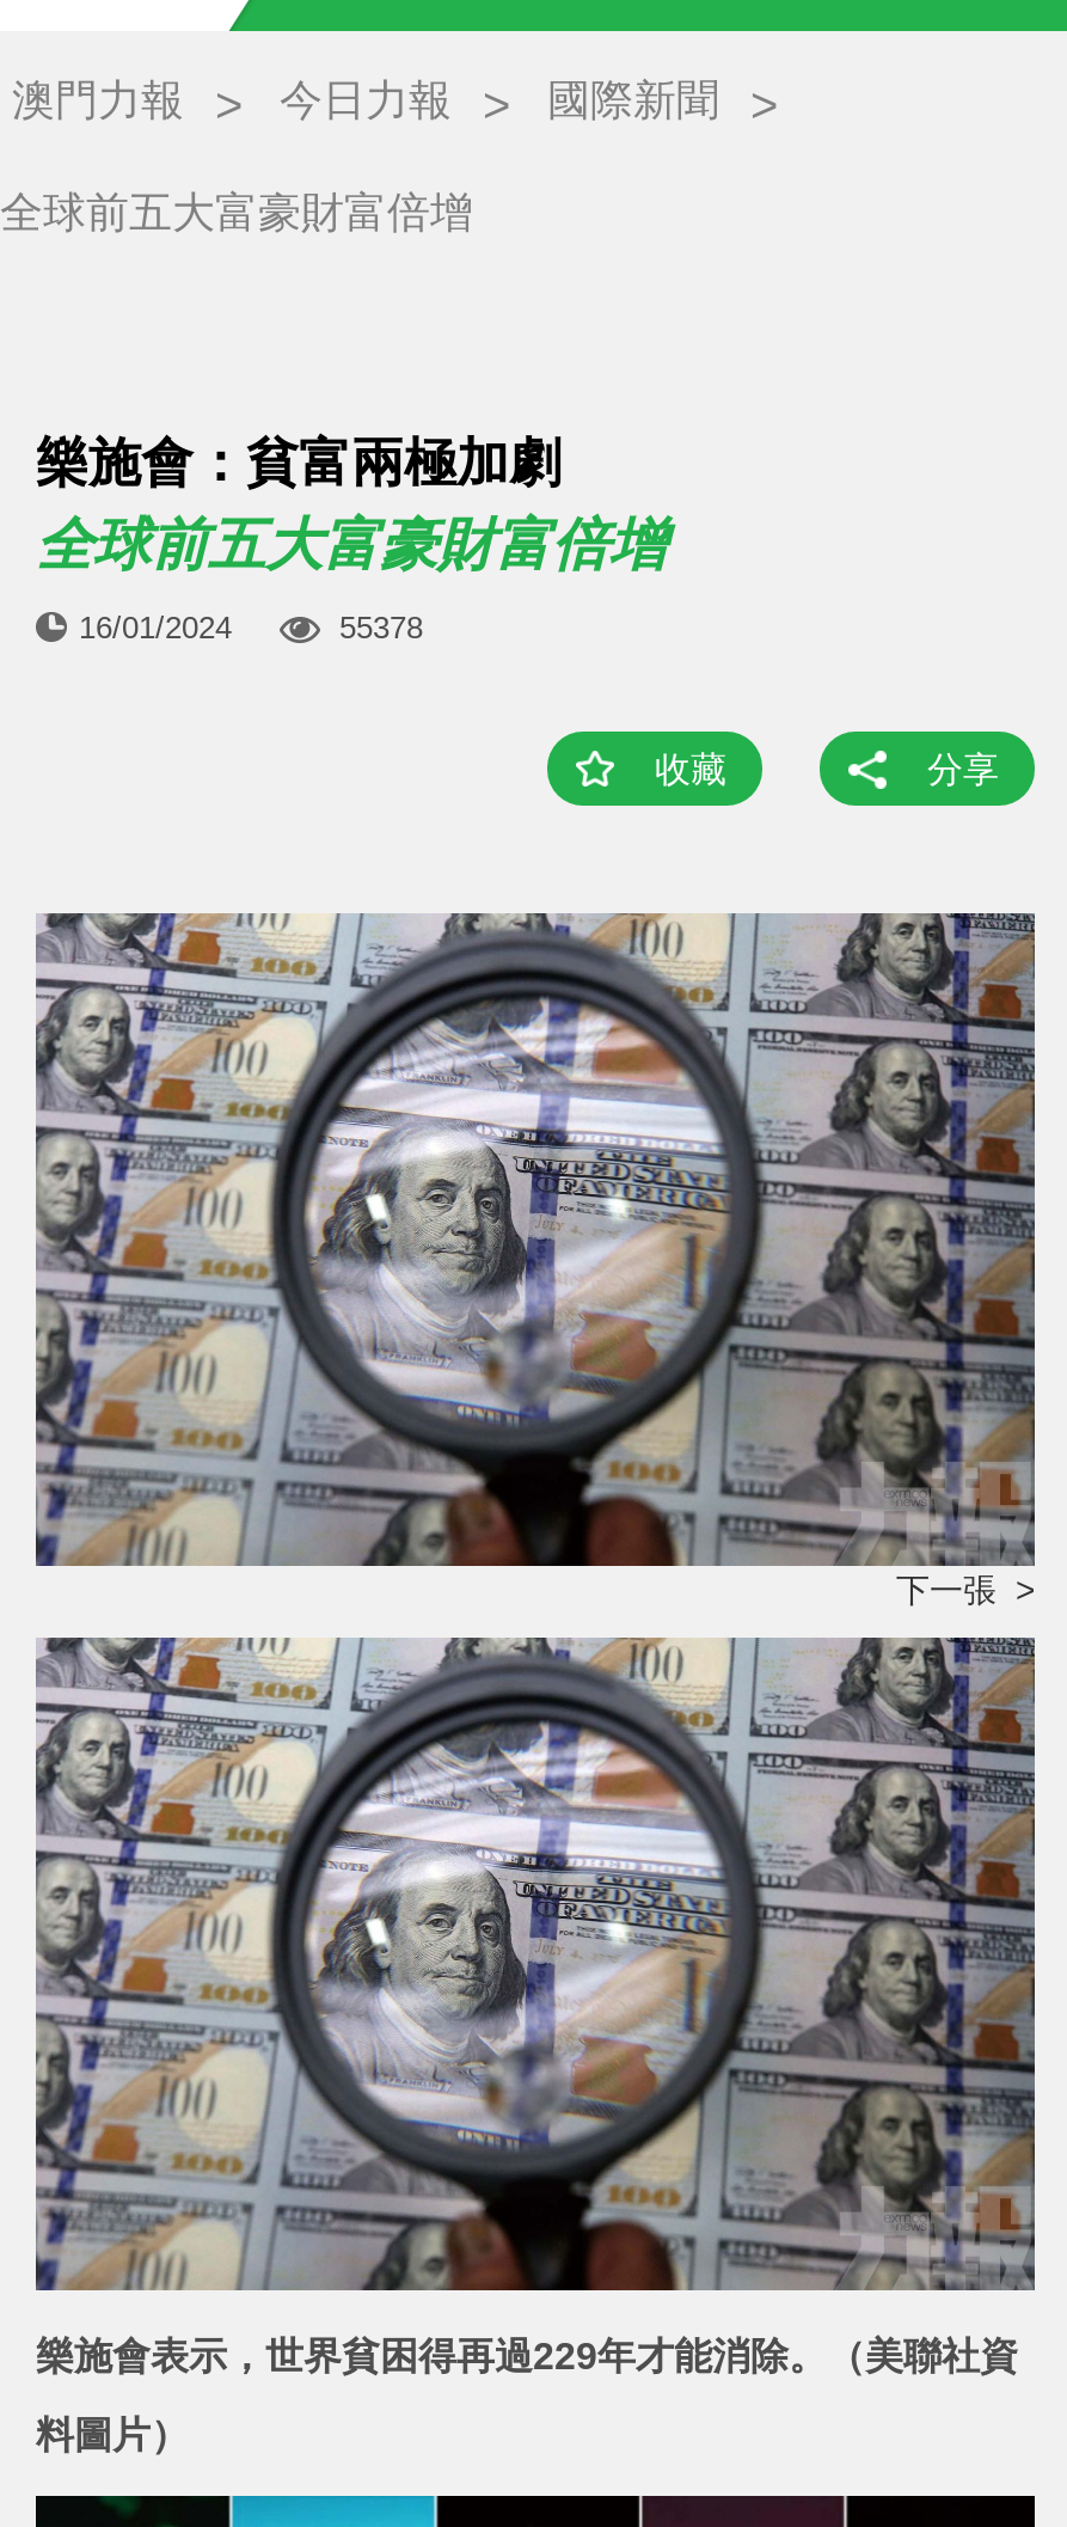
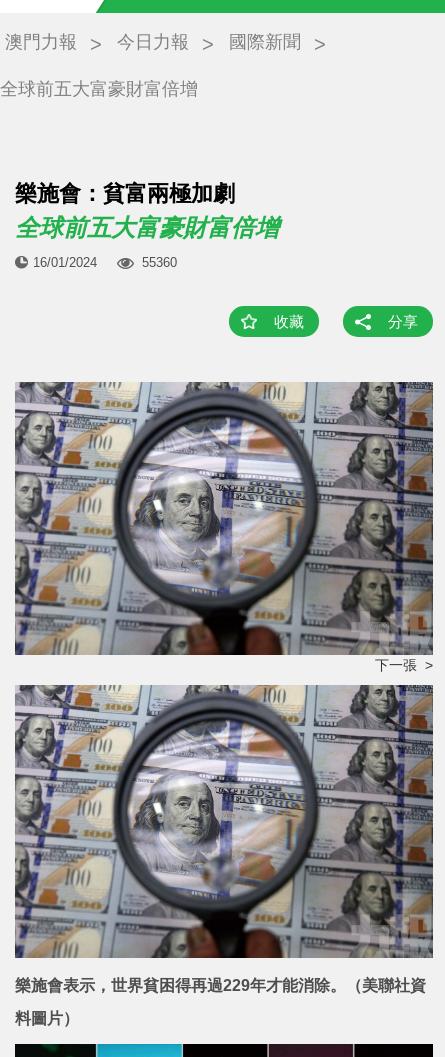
- 55378
+ 55360
